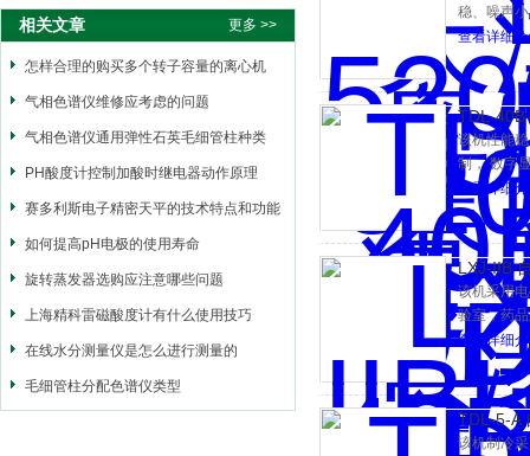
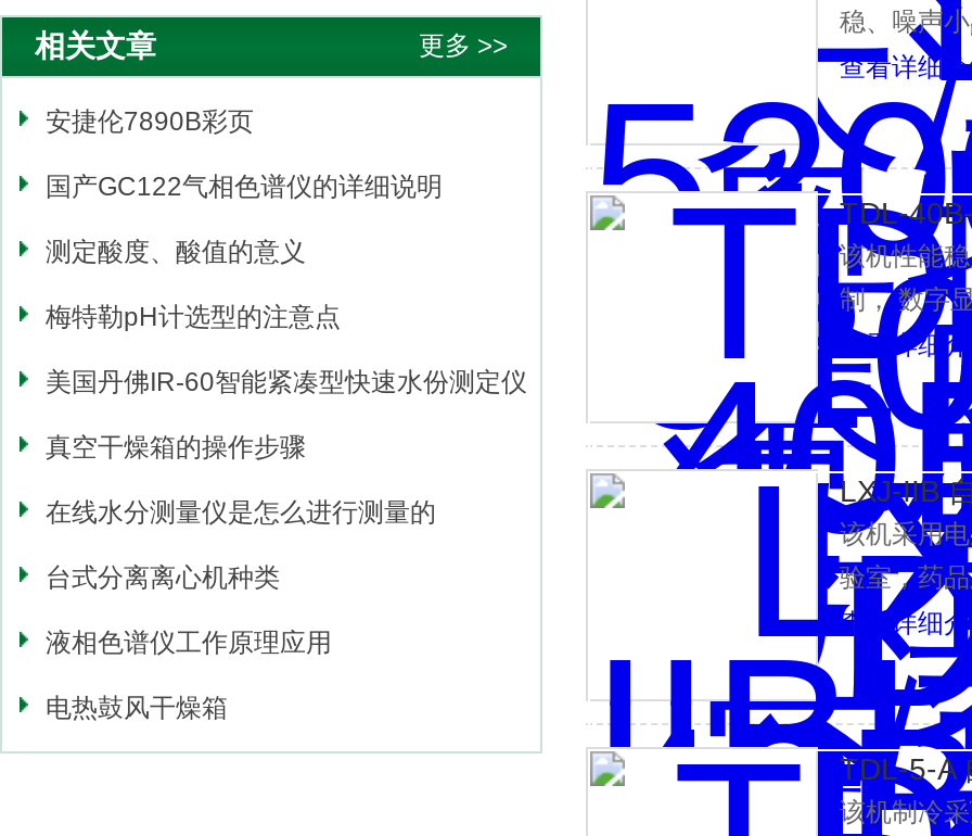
- 怎样合理的购买多个转子容量的离心机
- 气相色谱仪维修应考虑的问题
- 气相色谱仪通用弹性石英毛细管柱种类
- PH酸度计控制加酸时继电器动作原理
- 赛多利斯电子精密天平的技术特点和功能
- 如何提高pH电极的使用寿命
- 旋转蒸发器选购应注意哪些问题
- 上海精科雷磁酸度计有什么使用技巧
+ 安捷伦7890B彩页
+ 国产GC122气相色谱仪的详细说明
+ 测定酸度、酸值的意义
+ 梅特勒pH计选型的注意点
+ 美国丹佛IR-60智能紧凑型快速水份测定仪
+ 真空干燥箱的操作步骤

moved up: 在线水分测量仪是怎么进行测量的

- 毛细管柱分配色谱仪类型
+ 台式分离离心机种类
+ 液相色谱仪工作原理应用
+ 电热鼓风干燥箱
